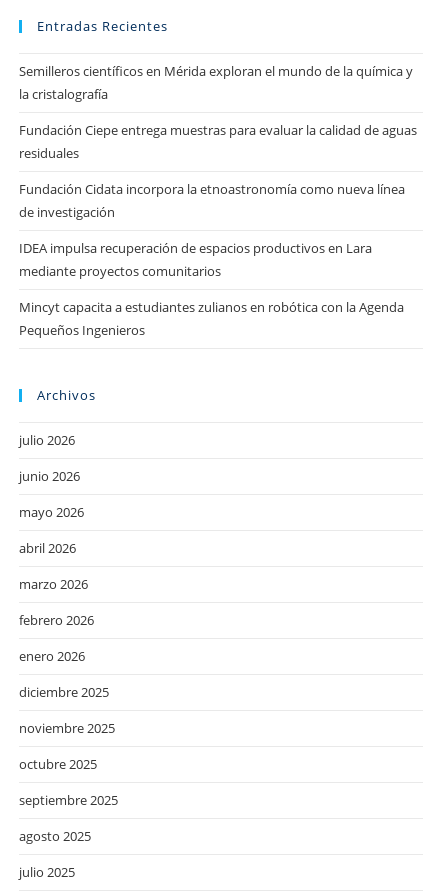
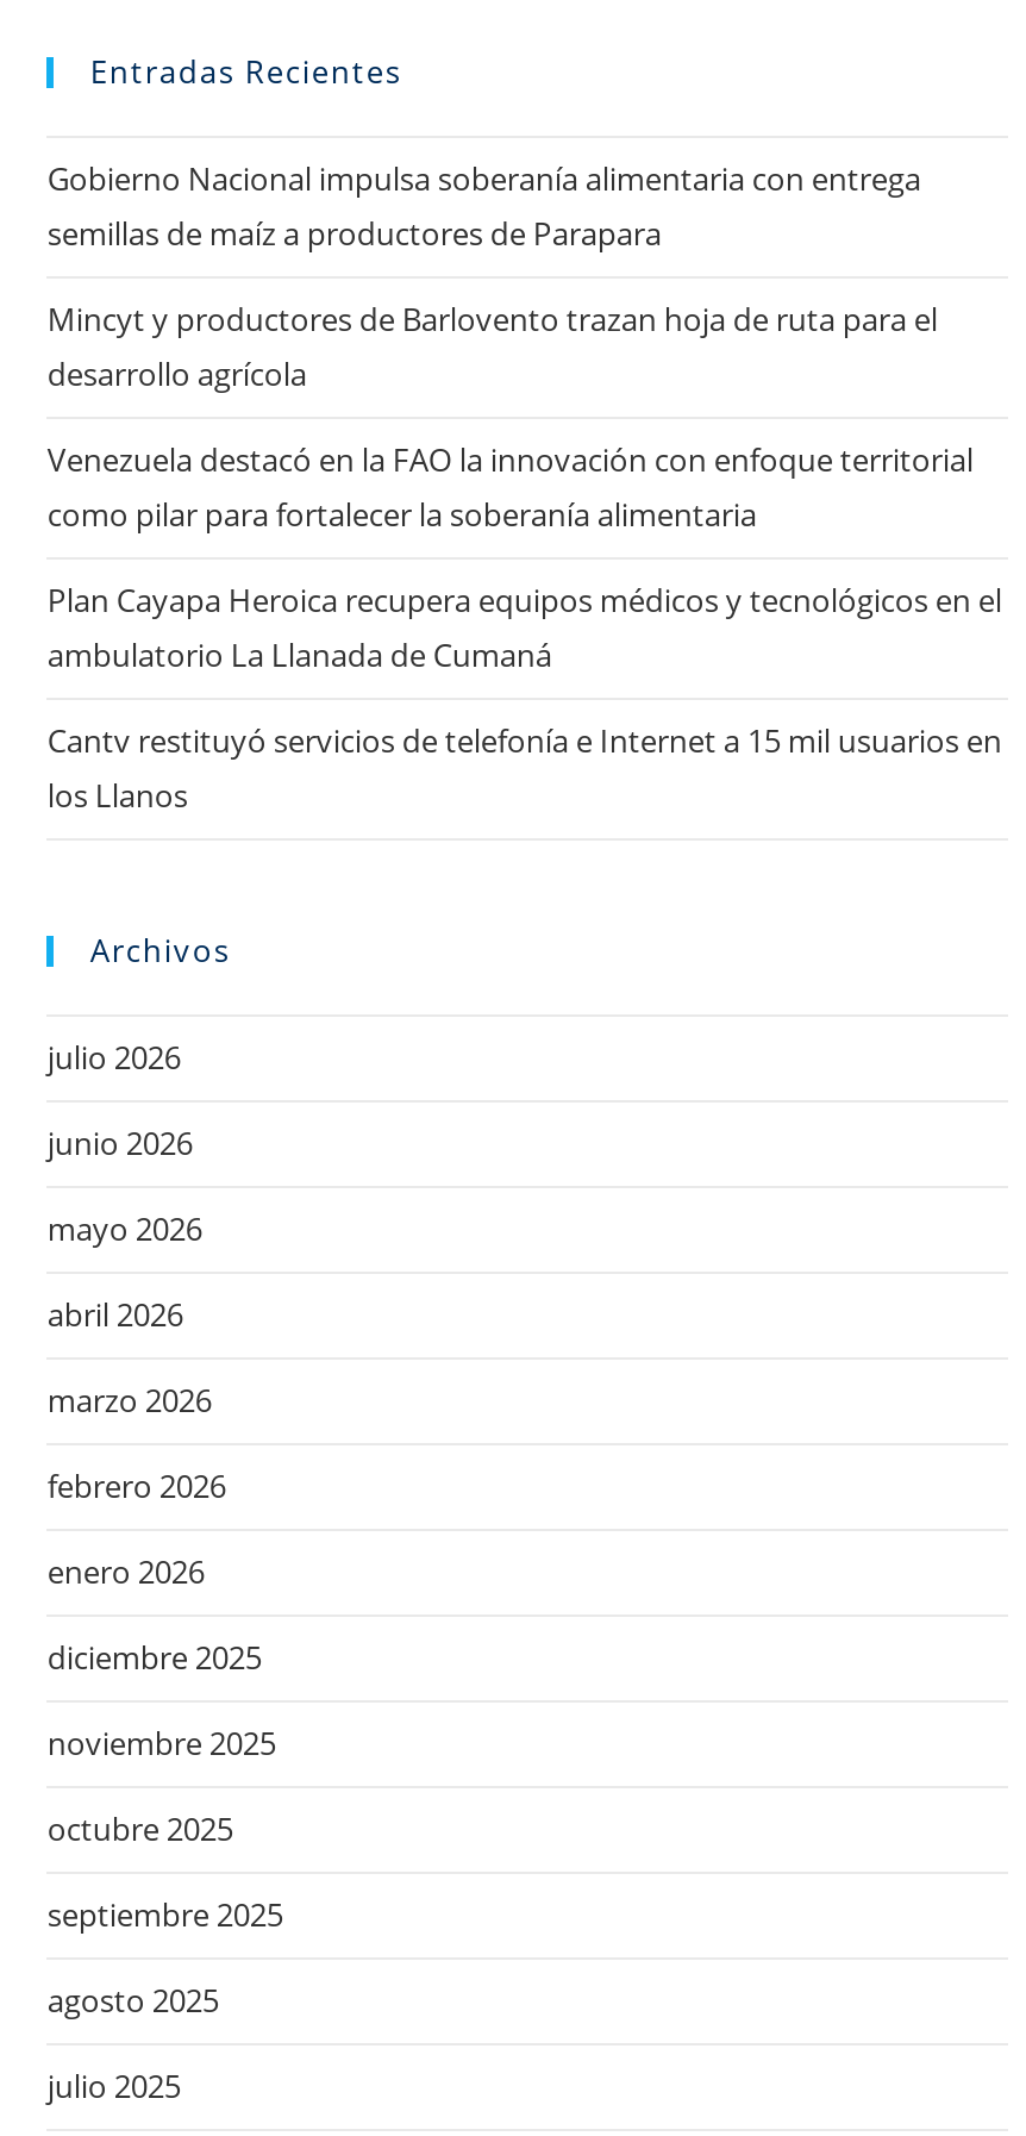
- Semilleros científicos en Mérida exploran el mundo de la química y
- la cristalografía
+ Gobierno Nacional impulsa soberanía alimentaria con entrega
+ semillas de maíz a productores de Parapara

- Fundación Ciepe entrega muestras para evaluar la calidad de aguas
- residuales
+ Mincyt y productores de Barlovento trazan hoja de ruta para el
+ desarrollo agrícola

- Fundación Cidata incorpora la etnoastronomía como nueva línea
- de investigación
+ Venezuela destacó en la FAO la innovación con enfoque territorial
+ como pilar para fortalecer la soberanía alimentaria

- IDEA impulsa recuperación de espacios productivos en Lara
- mediante proyectos comunitarios
+ Plan Cayapa Heroica recupera equipos médicos y tecnológicos en el
+ ambulatorio La Llanada de Cumaná

- Mincyt capacita a estudiantes zulianos en robótica con la Agenda
- Pequeños Ingenieros
+ Cantv restituyó servicios de telefonía e Internet a 15 mil usuarios en
+ los Llanos
